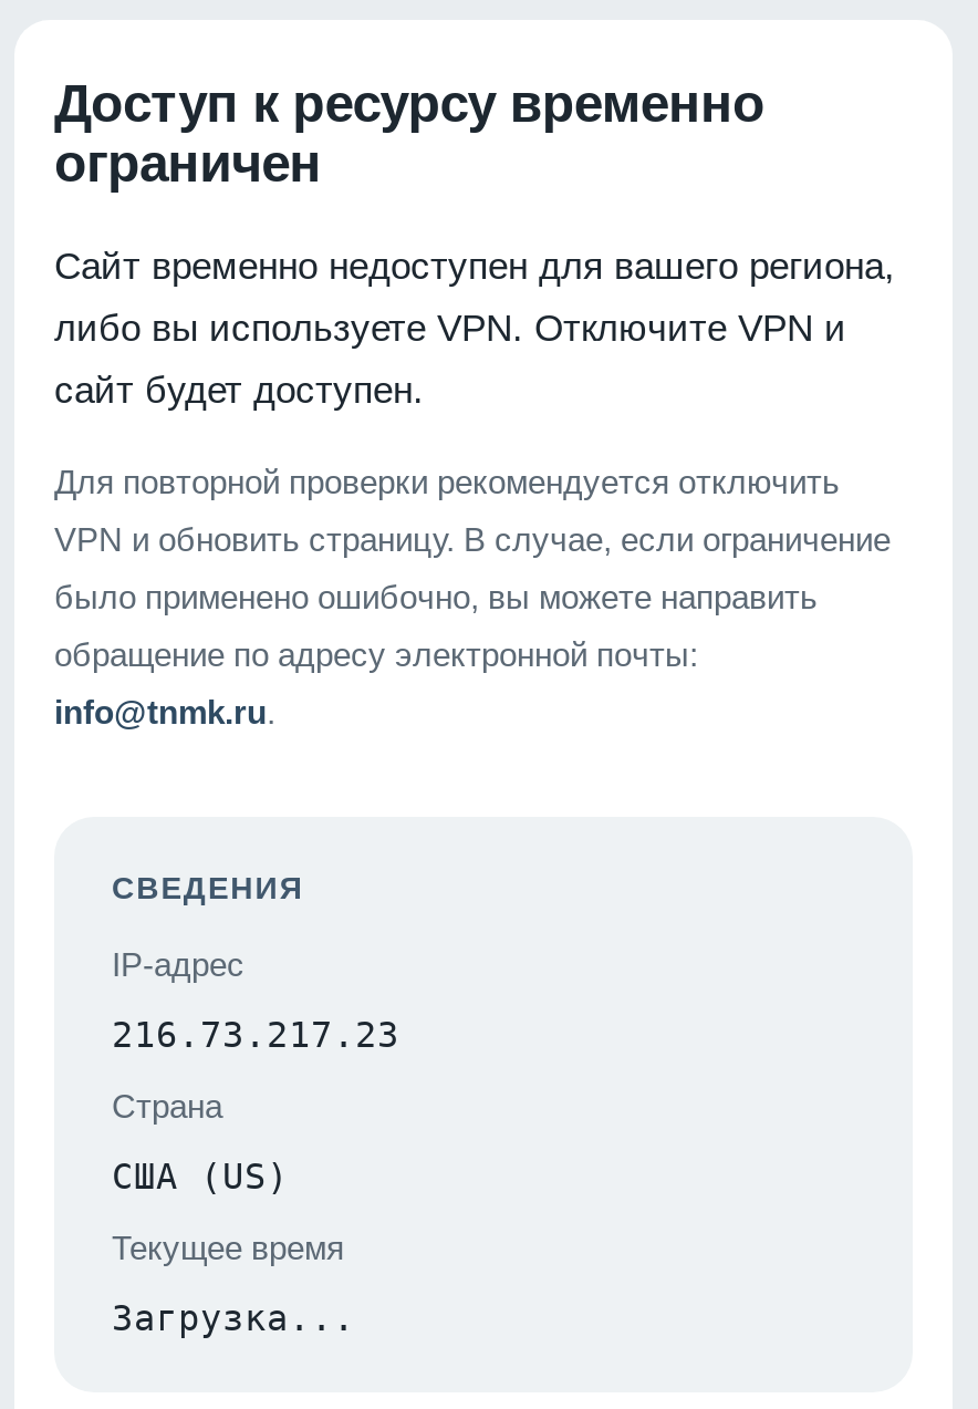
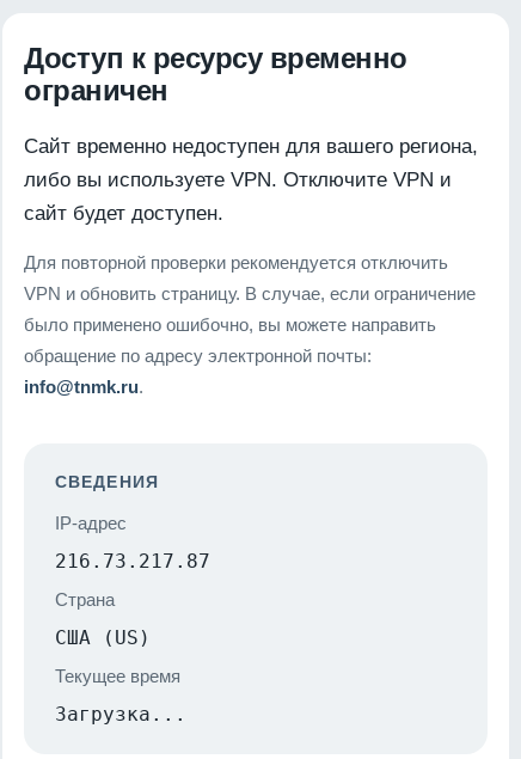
- 216.73.217.23
+ 216.73.217.87
